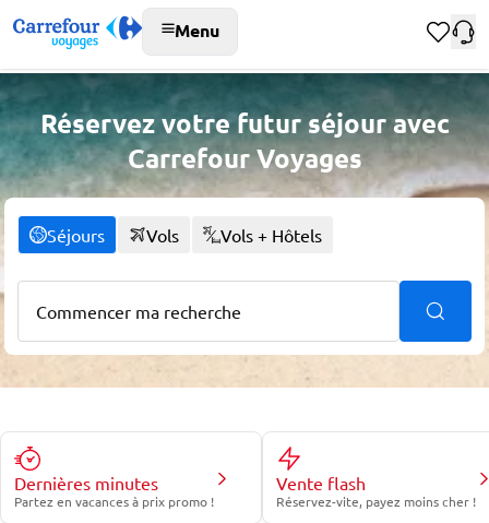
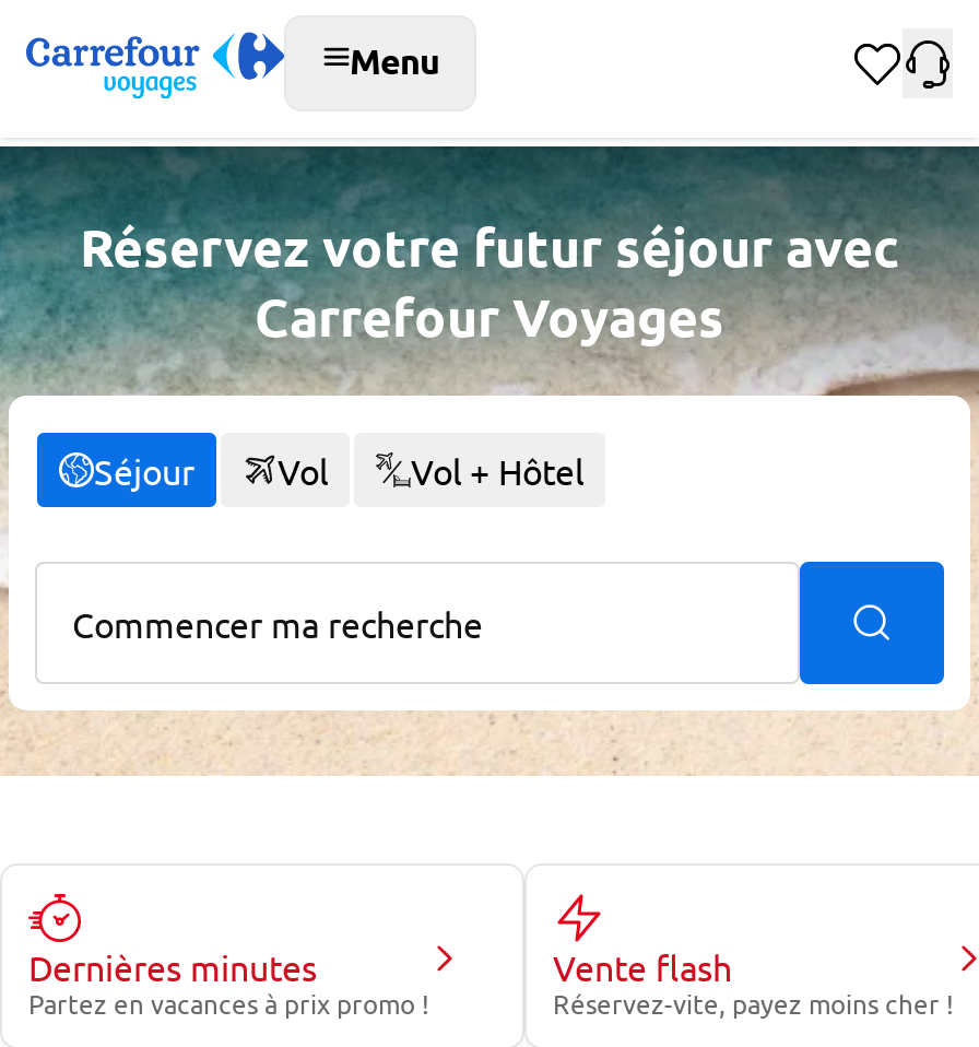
- Séjours
- Vols
- Vols + Hôtels
+ Séjour
+ Vol
+ Vol + Hôtel
